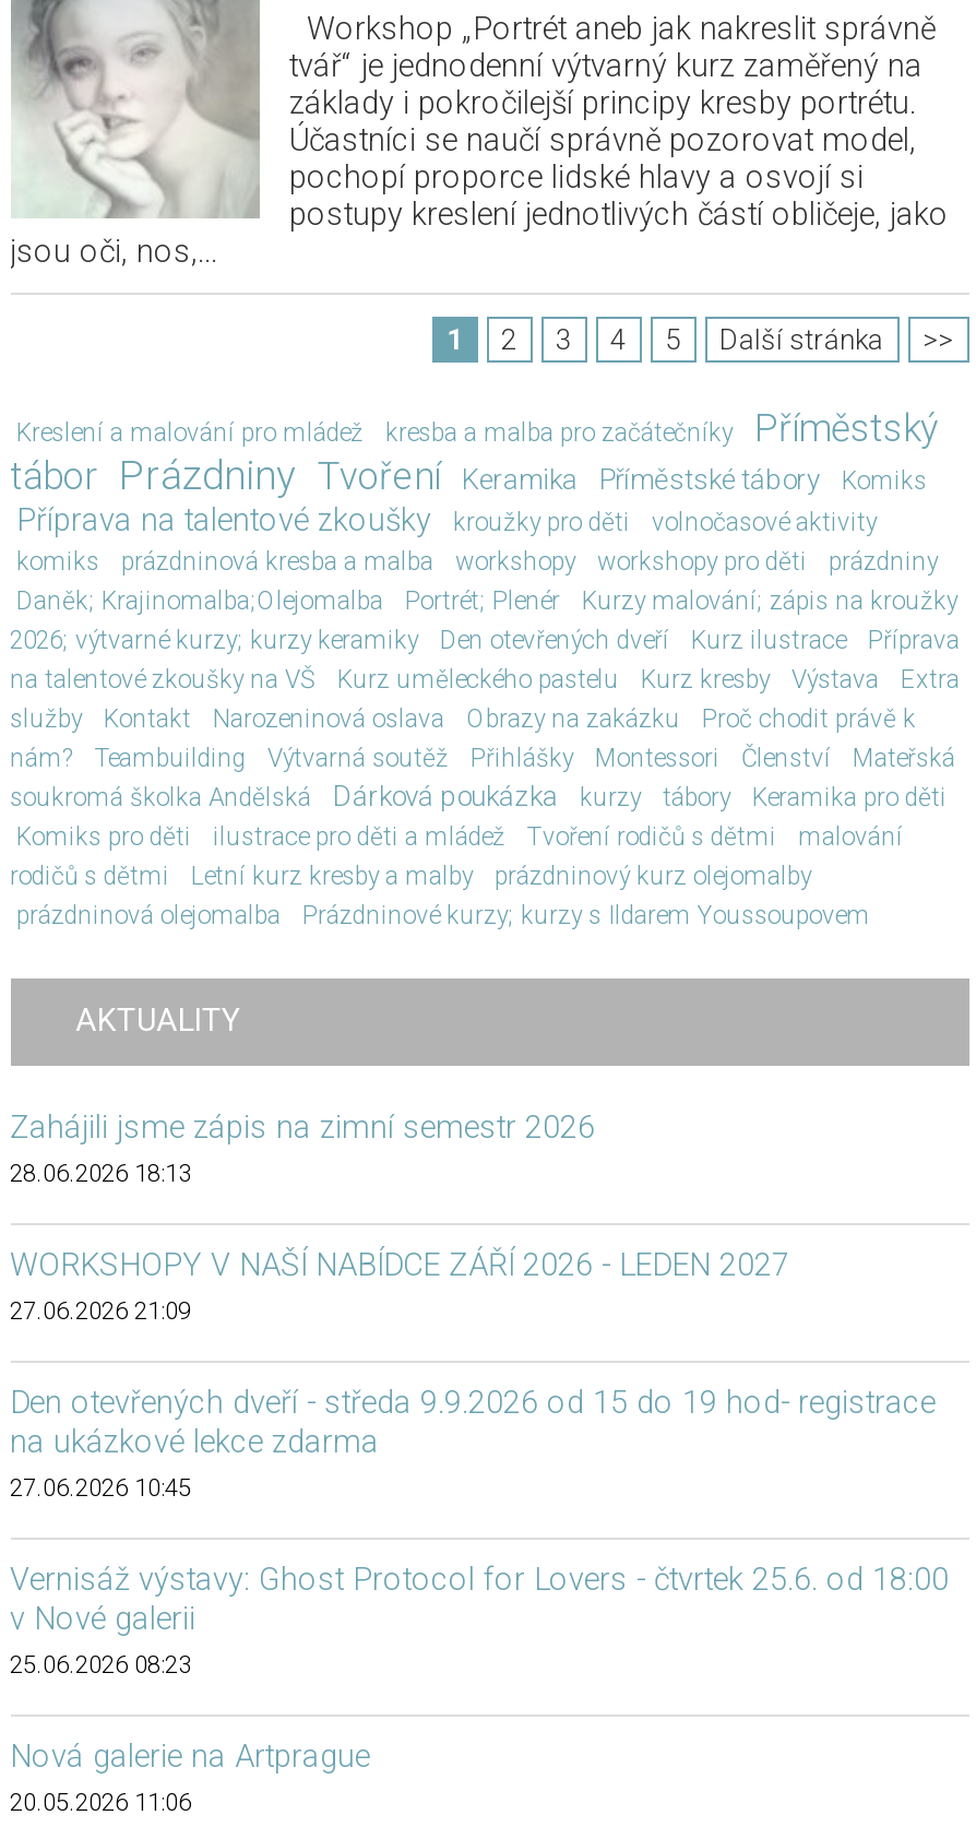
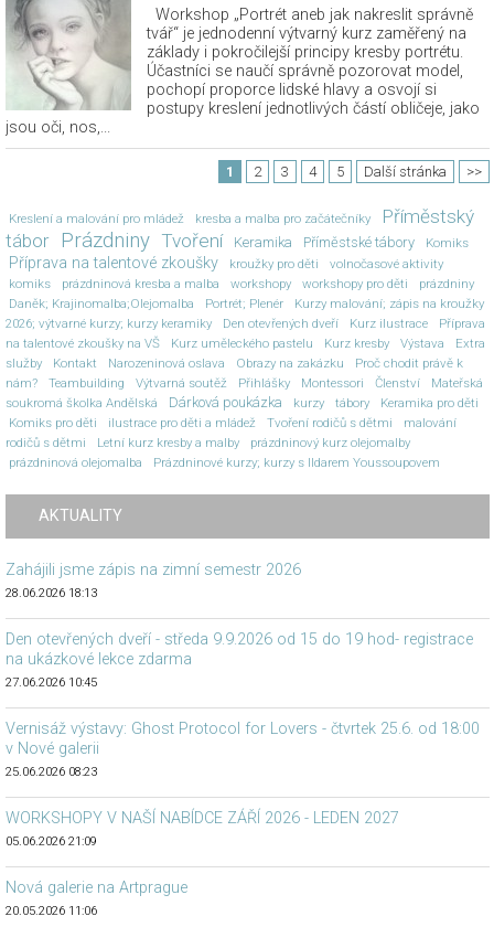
moved down: WORKSHOPY V NAŠÍ NABÍDCE ZÁŘÍ 2026 - LEDEN 2027

- 27.06.2026 21:09

moved up: Den otevřených dveří - středa 9.9.2026 od 15 do 19 hod- registrace | na ukázkové lekce zdarma | 27.06.2026 10:45 | Vernisáž výstavy: Ghost Protocol for Lovers - čtvrtek 25.6. od 18:00 | v Nové galerii | 25.06.2026 08:23

+ 05.06.2026 21:09
